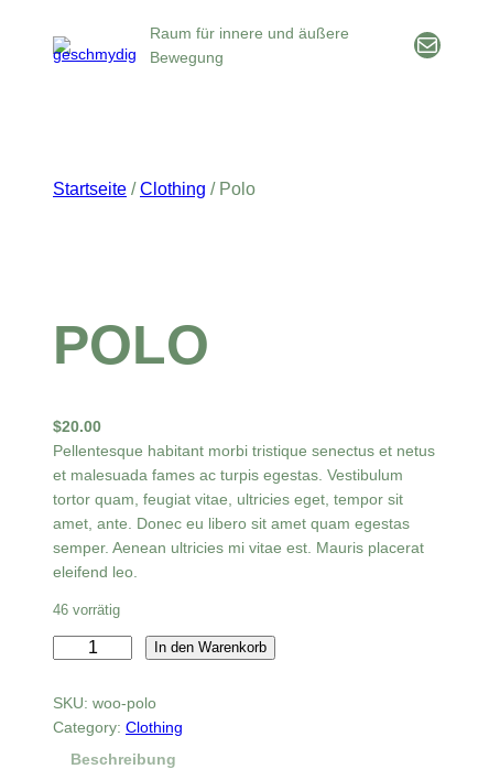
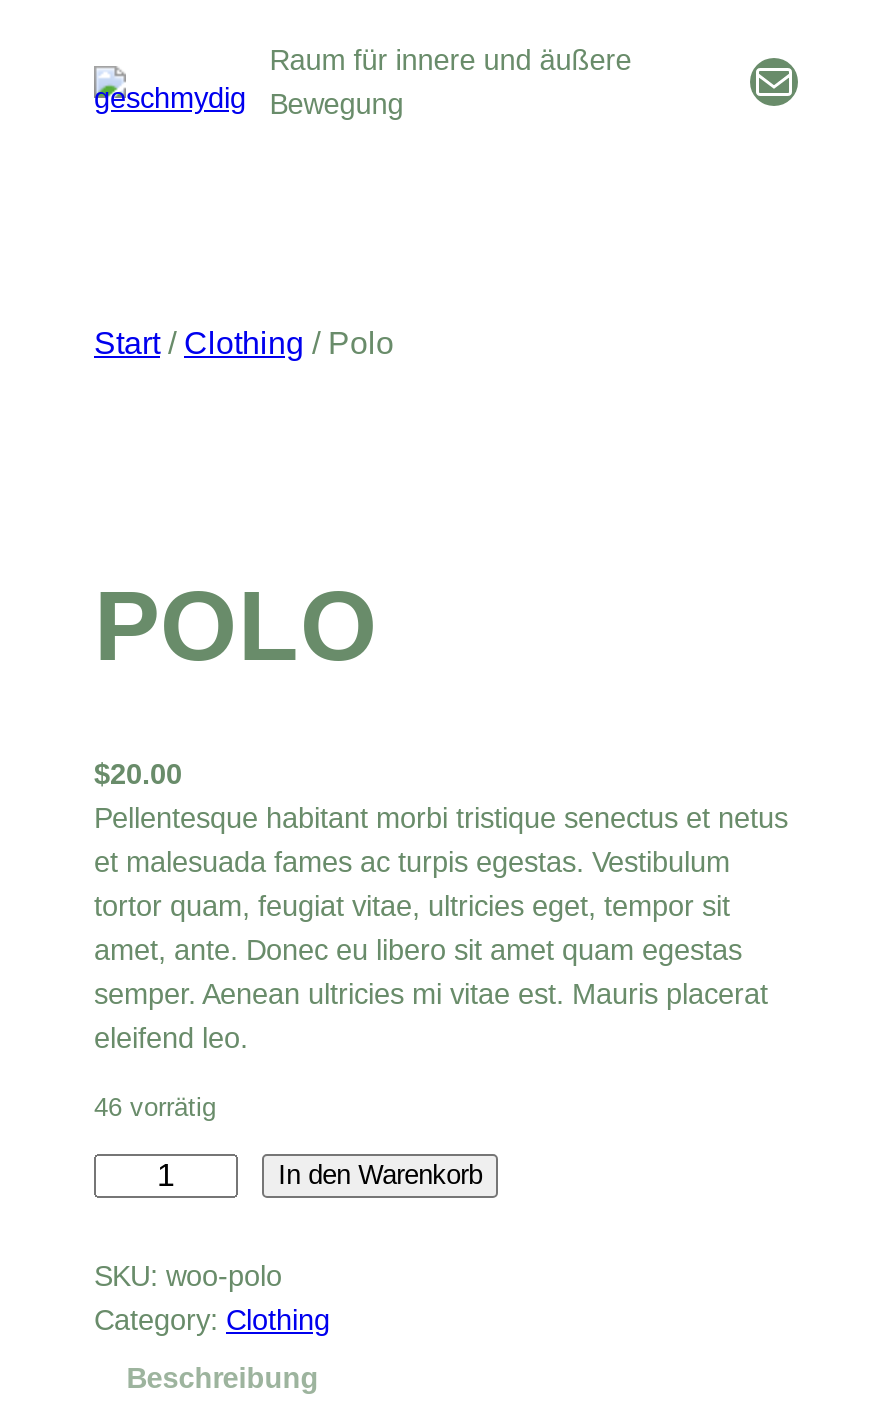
- Startseite / Clothing / Polo
+ Start / Clothing / Polo
